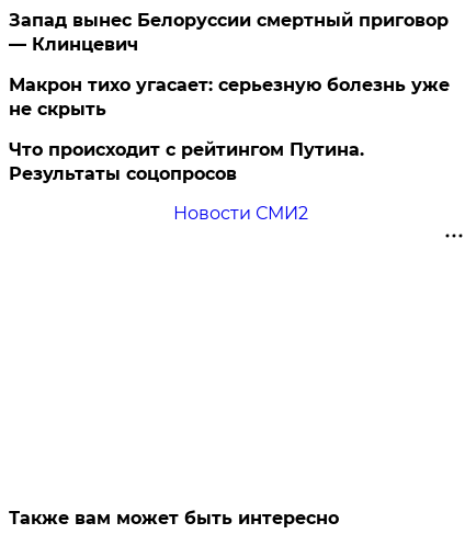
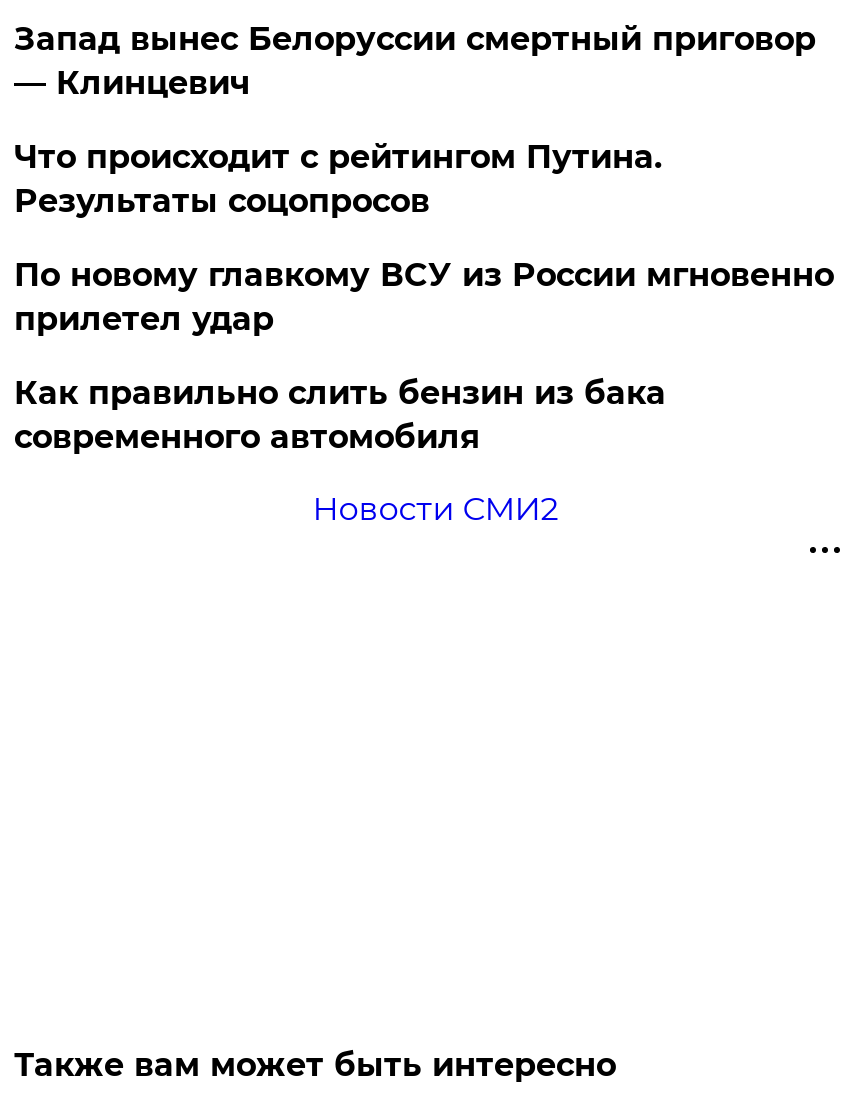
- Макрон тихо угасает: серьезную болезнь уже
- не скрыть

moved up: Что происходит с рейтингом Путина. | Результаты соцопросов

+ По новому главкому ВСУ из России мгновенно
+ прилетел удар
+ Как правильно слить бензин из бака
+ современного автомобиля
